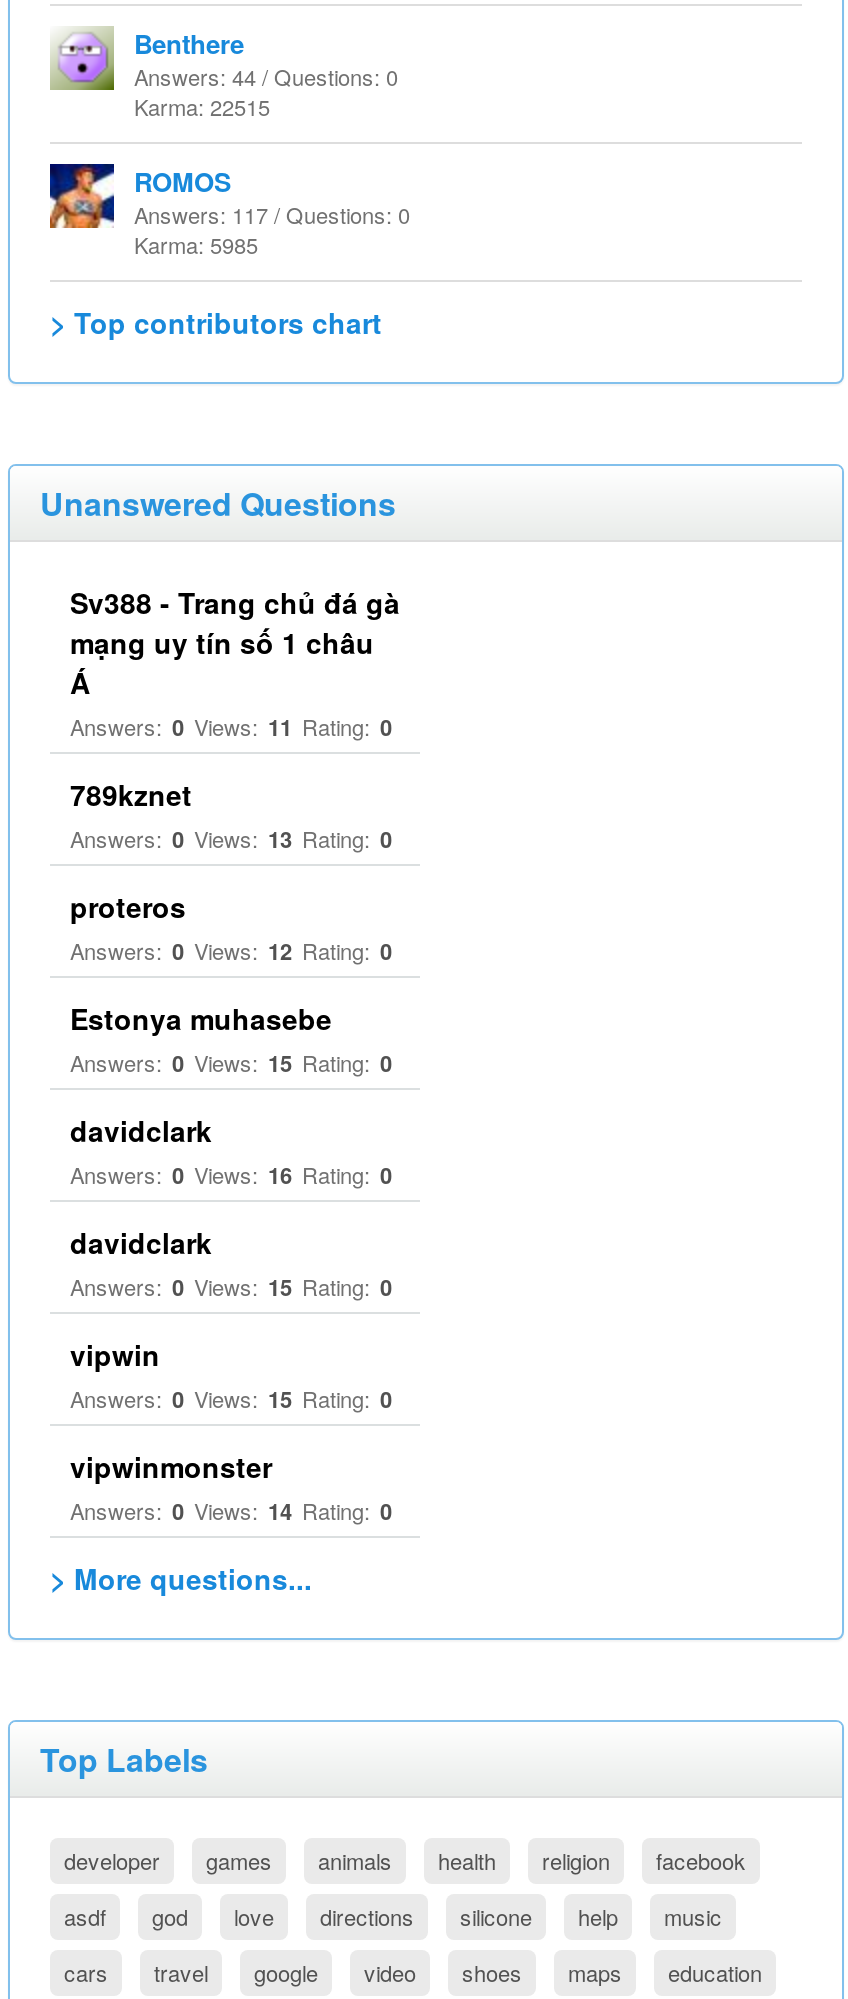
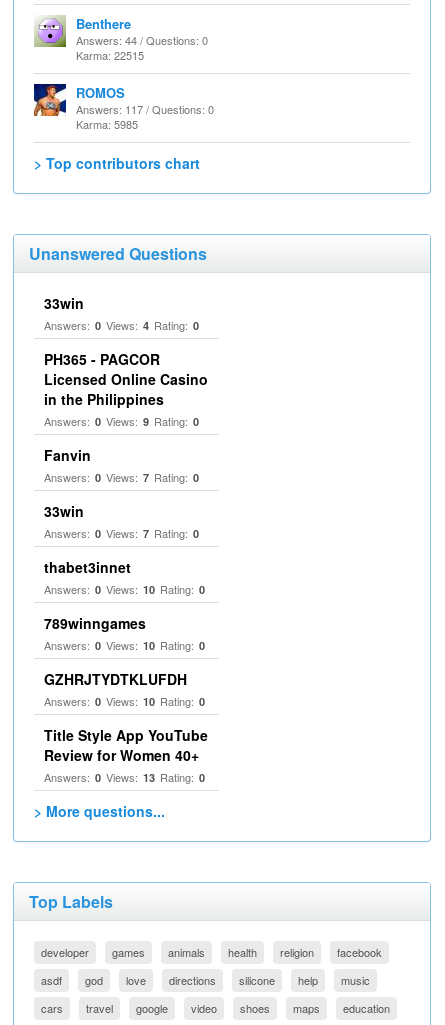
- Sv388 - Trang chủ đá gà
- mạng uy tín số 1 châu
- Á
- Answers: 0 Views: 11 Rating: 0
- 789kznet
+ 33win
+ Answers: 0 Views: 4 Rating: 0
+ PH365 - PAGCOR
+ Licensed Online Casino
+ in the Philippines
+ Answers: 0 Views: 9 Rating: 0
+ Fanvin
+ Answers: 0 Views: 7 Rating: 0
+ 33win
+ Answers: 0 Views: 7 Rating: 0
+ thabet3innet
+ Answers: 0 Views: 10 Rating: 0
+ 789winngames
+ Answers: 0 Views: 10 Rating: 0
+ GZHRJTYDTKLUFDH
+ Answers: 0 Views: 10 Rating: 0
+ Title Style App YouTube
+ Review for Women 40+

moved down: Answers: 0 Views: 13 Rating: 0

- proteros
- Answers: 0 Views: 12 Rating: 0
- Estonya muhasebe
- Answers: 0 Views: 15 Rating: 0
- davidclark
- Answers: 0 Views: 16 Rating: 0
- davidclark
- Answers: 0 Views: 15 Rating: 0
- vipwin
- Answers: 0 Views: 15 Rating: 0
- vipwinmonster
- Answers: 0 Views: 14 Rating: 0
